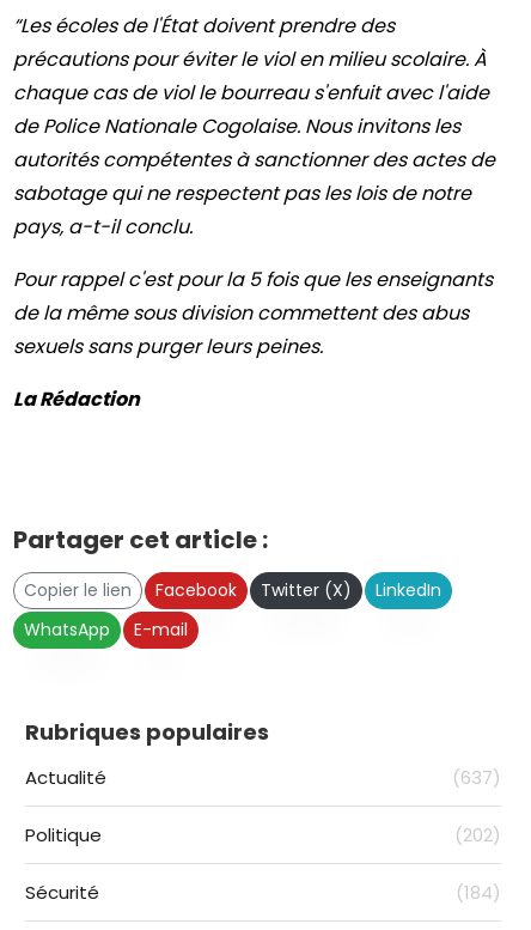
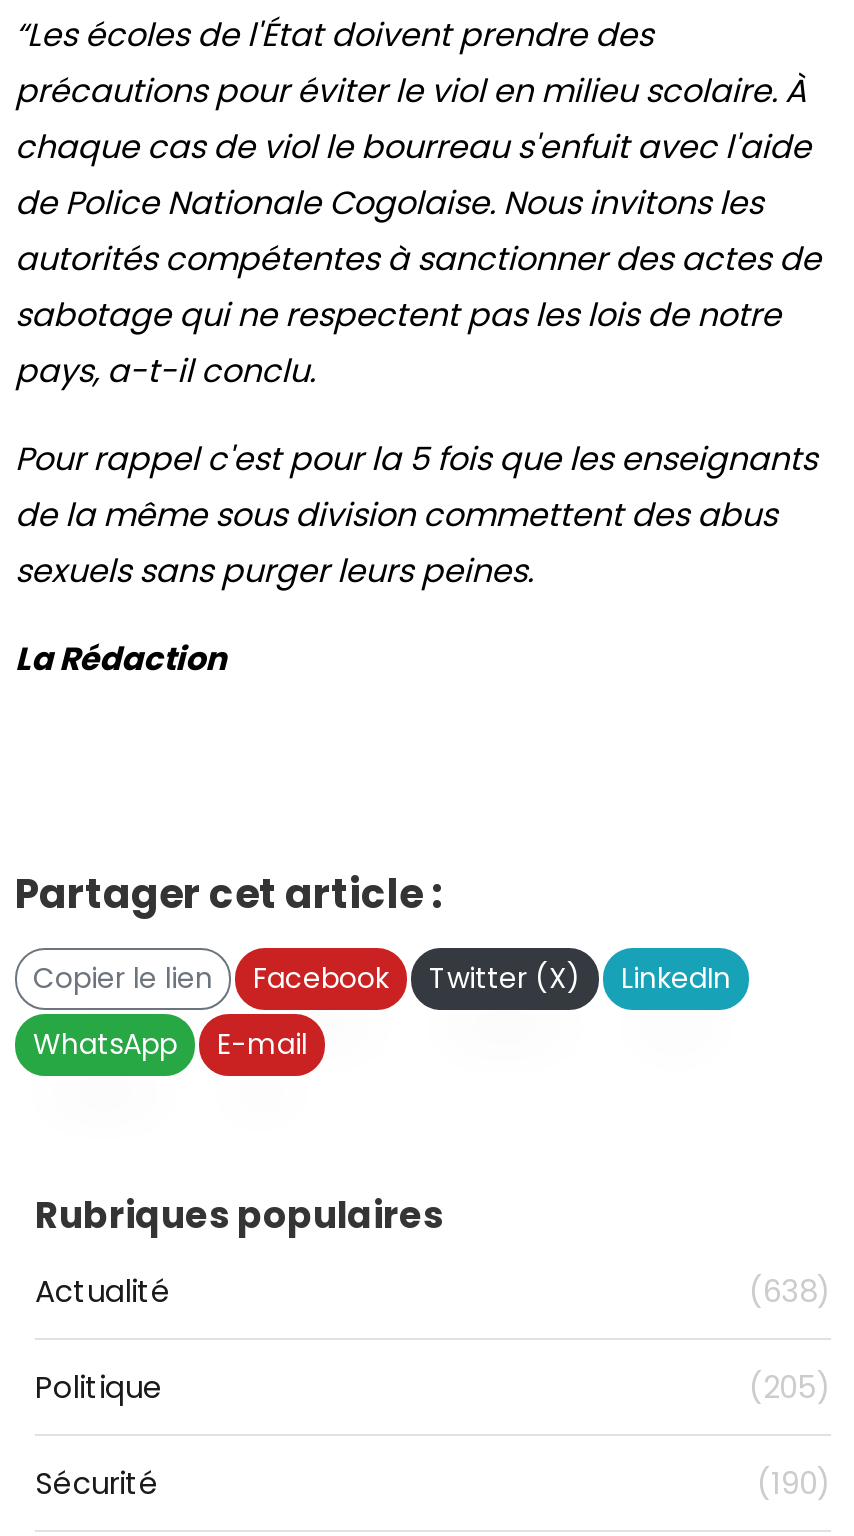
- (637)
+ (638)

- (202)
+ (205)

- (184)
+ (190)
